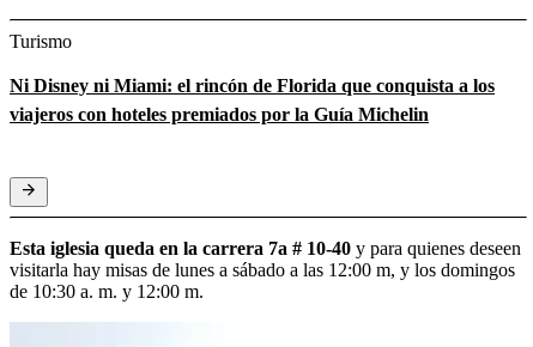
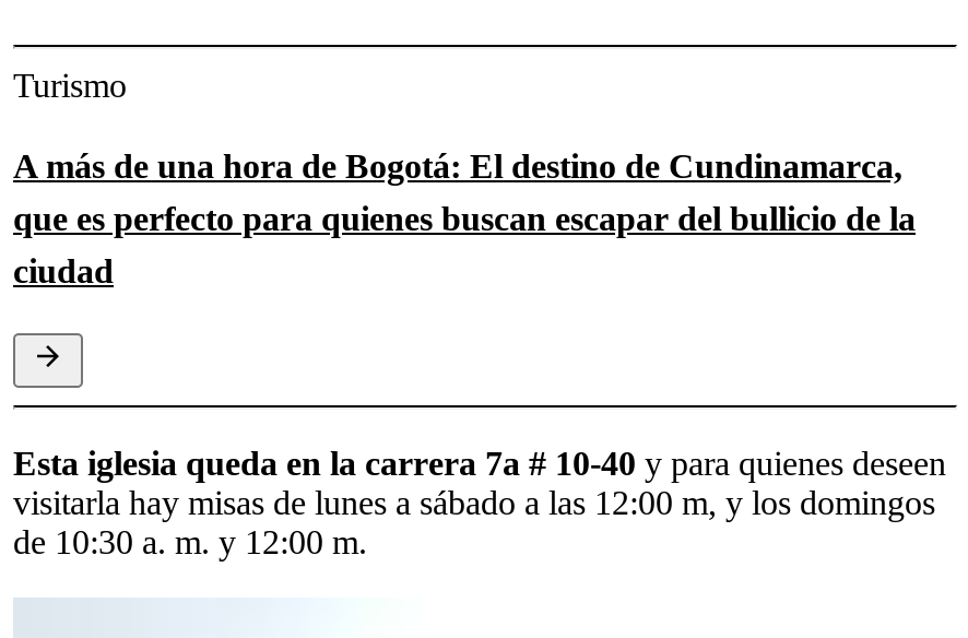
- Ni Disney ni Miami: el rincón de Florida que conquista a los
- viajeros con hoteles premiados por la Guía Michelin
+ A más de una hora de Bogotá: El destino de Cundinamarca,
+ que es perfecto para quienes buscan escapar del bullicio de la
+ ciudad
